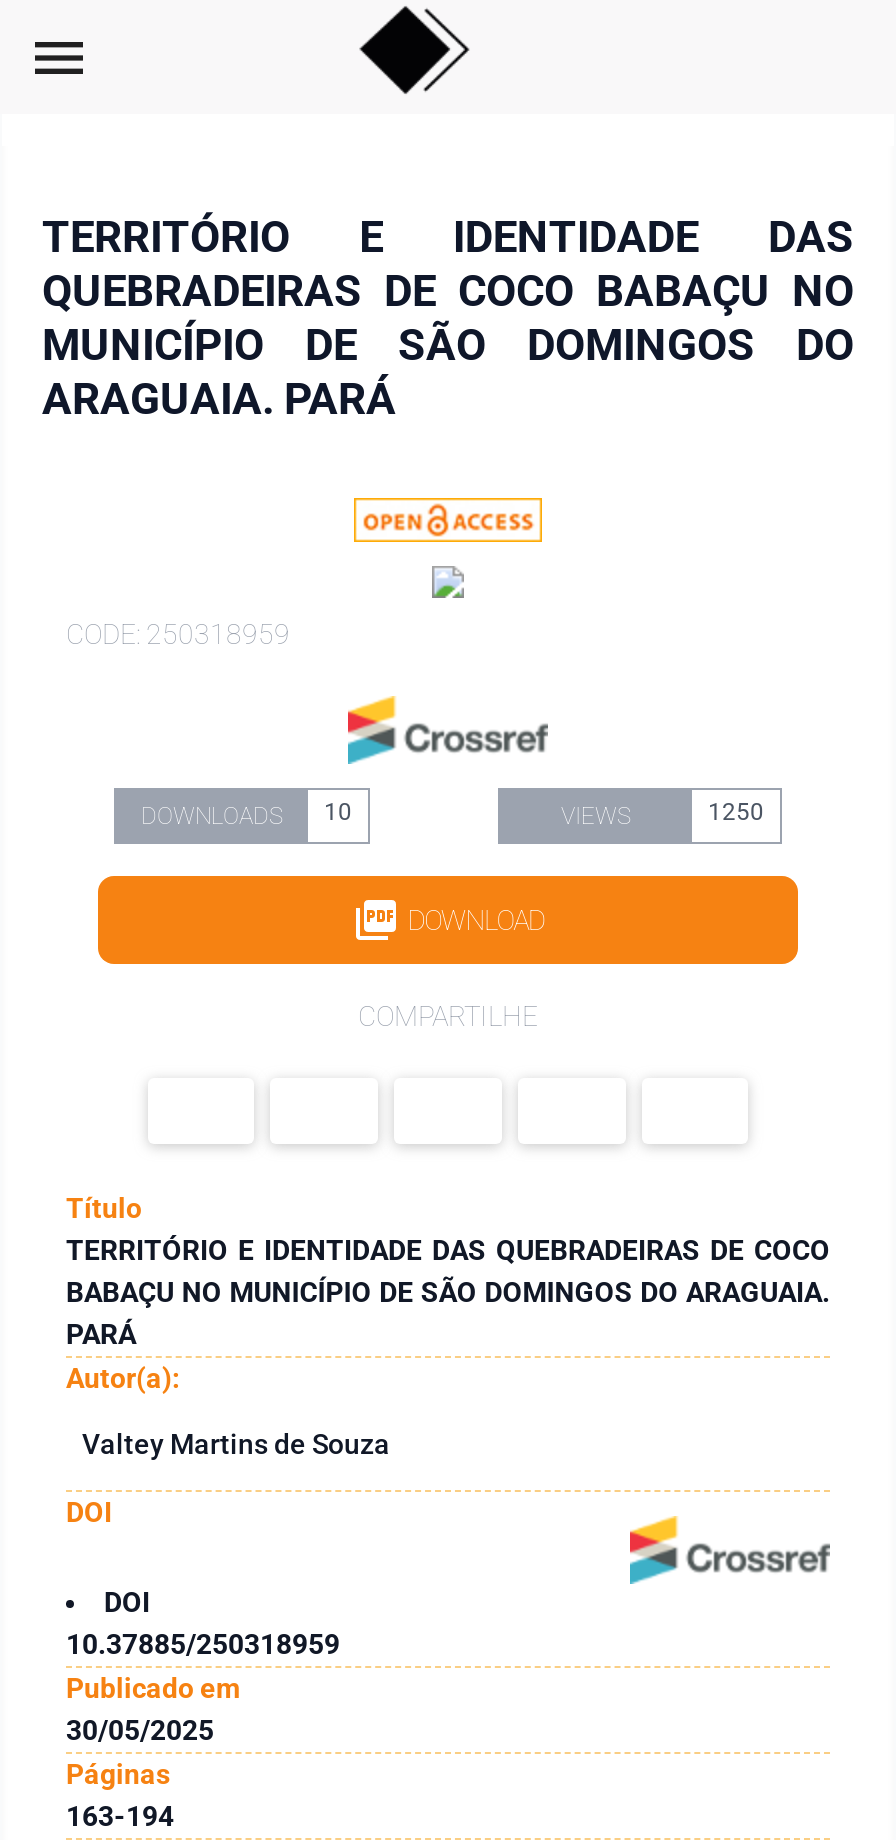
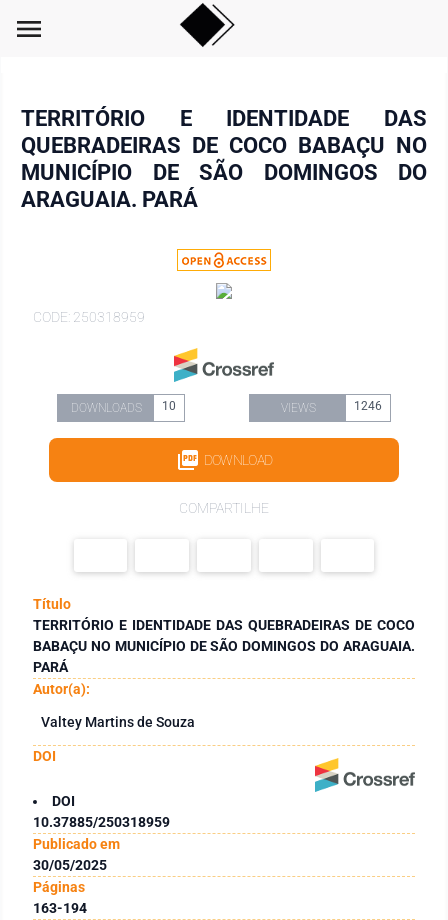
- 1250
+ 1246
